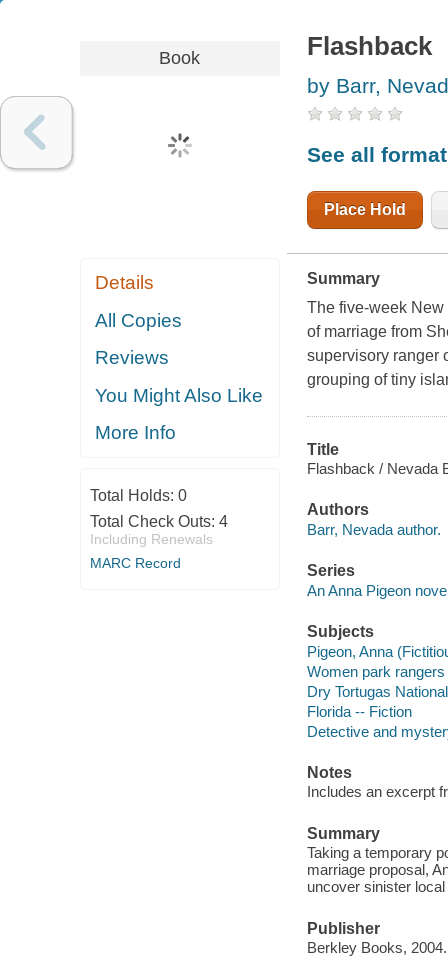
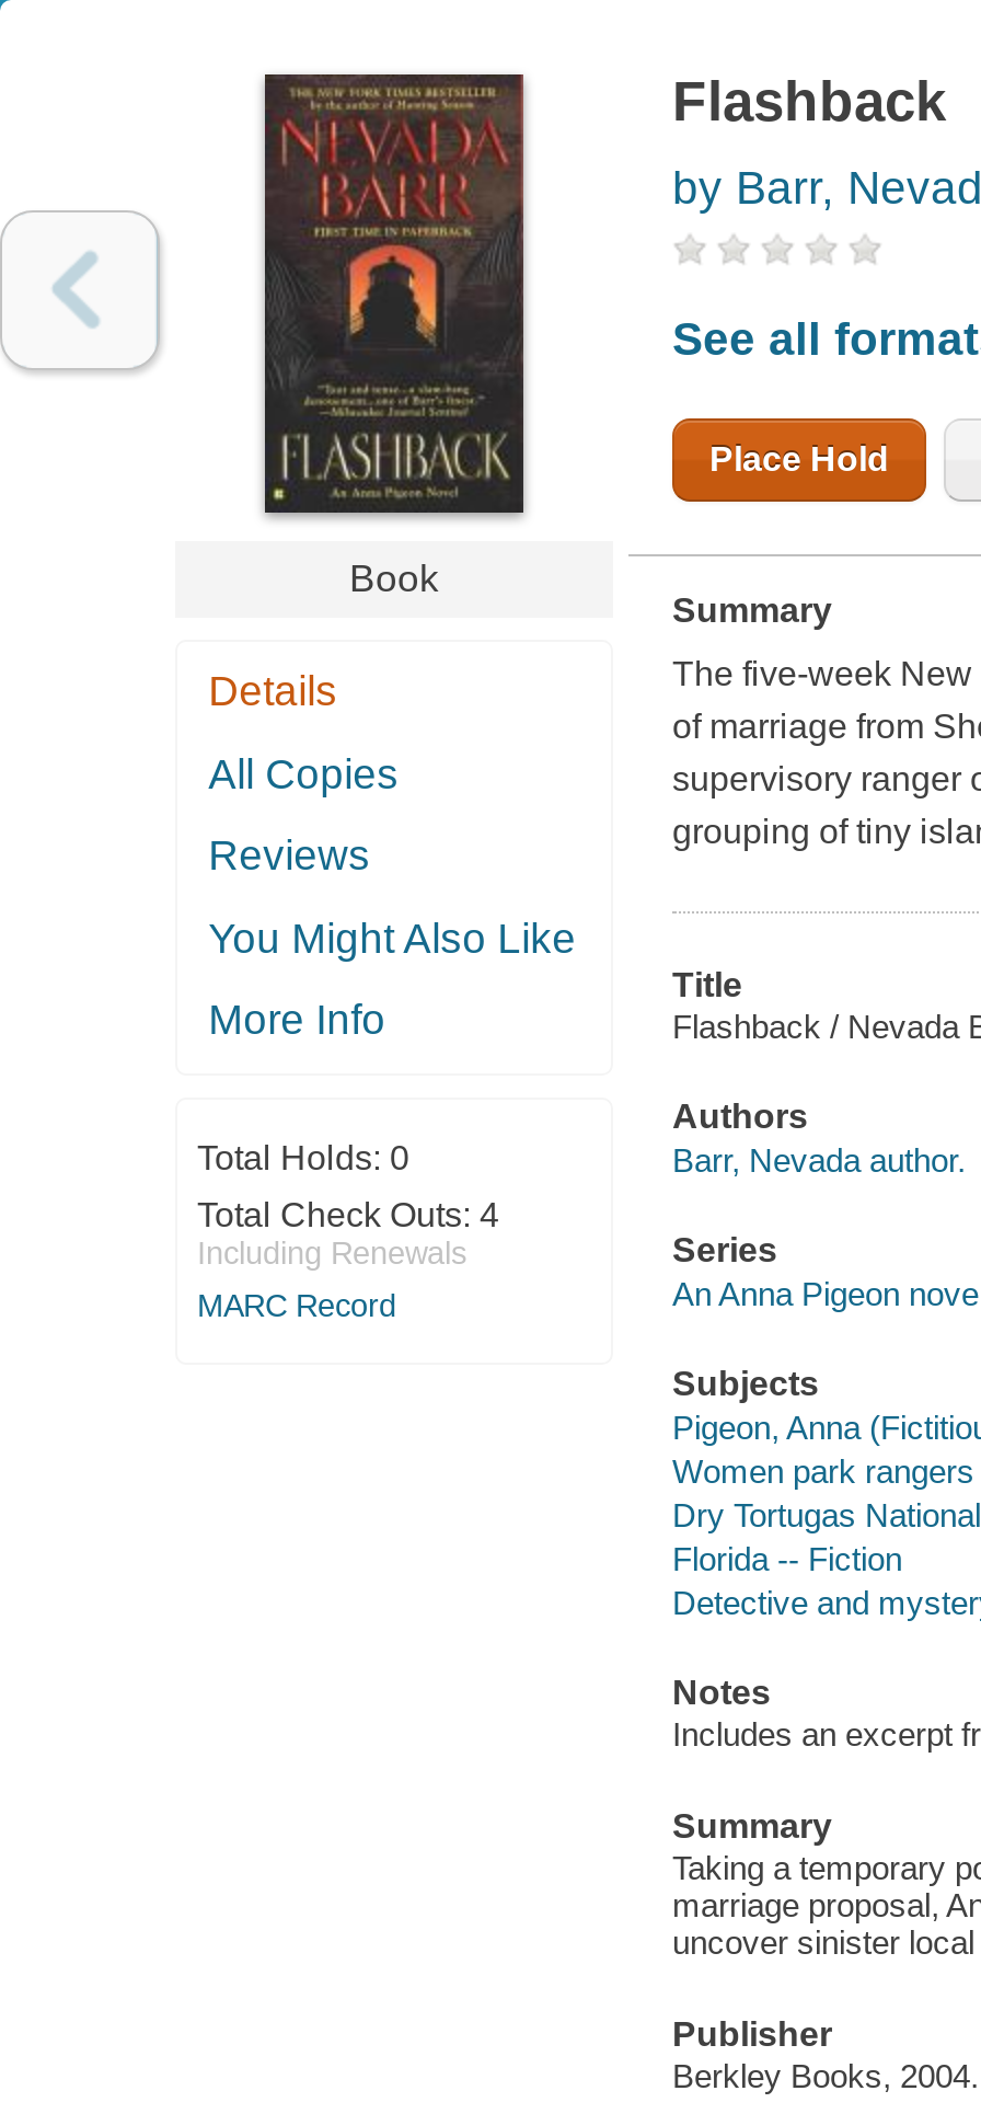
moved down: Book

+ [image]

moved down: Details | All Copies | Reviews | ... | Including Renewals | MARC Record
